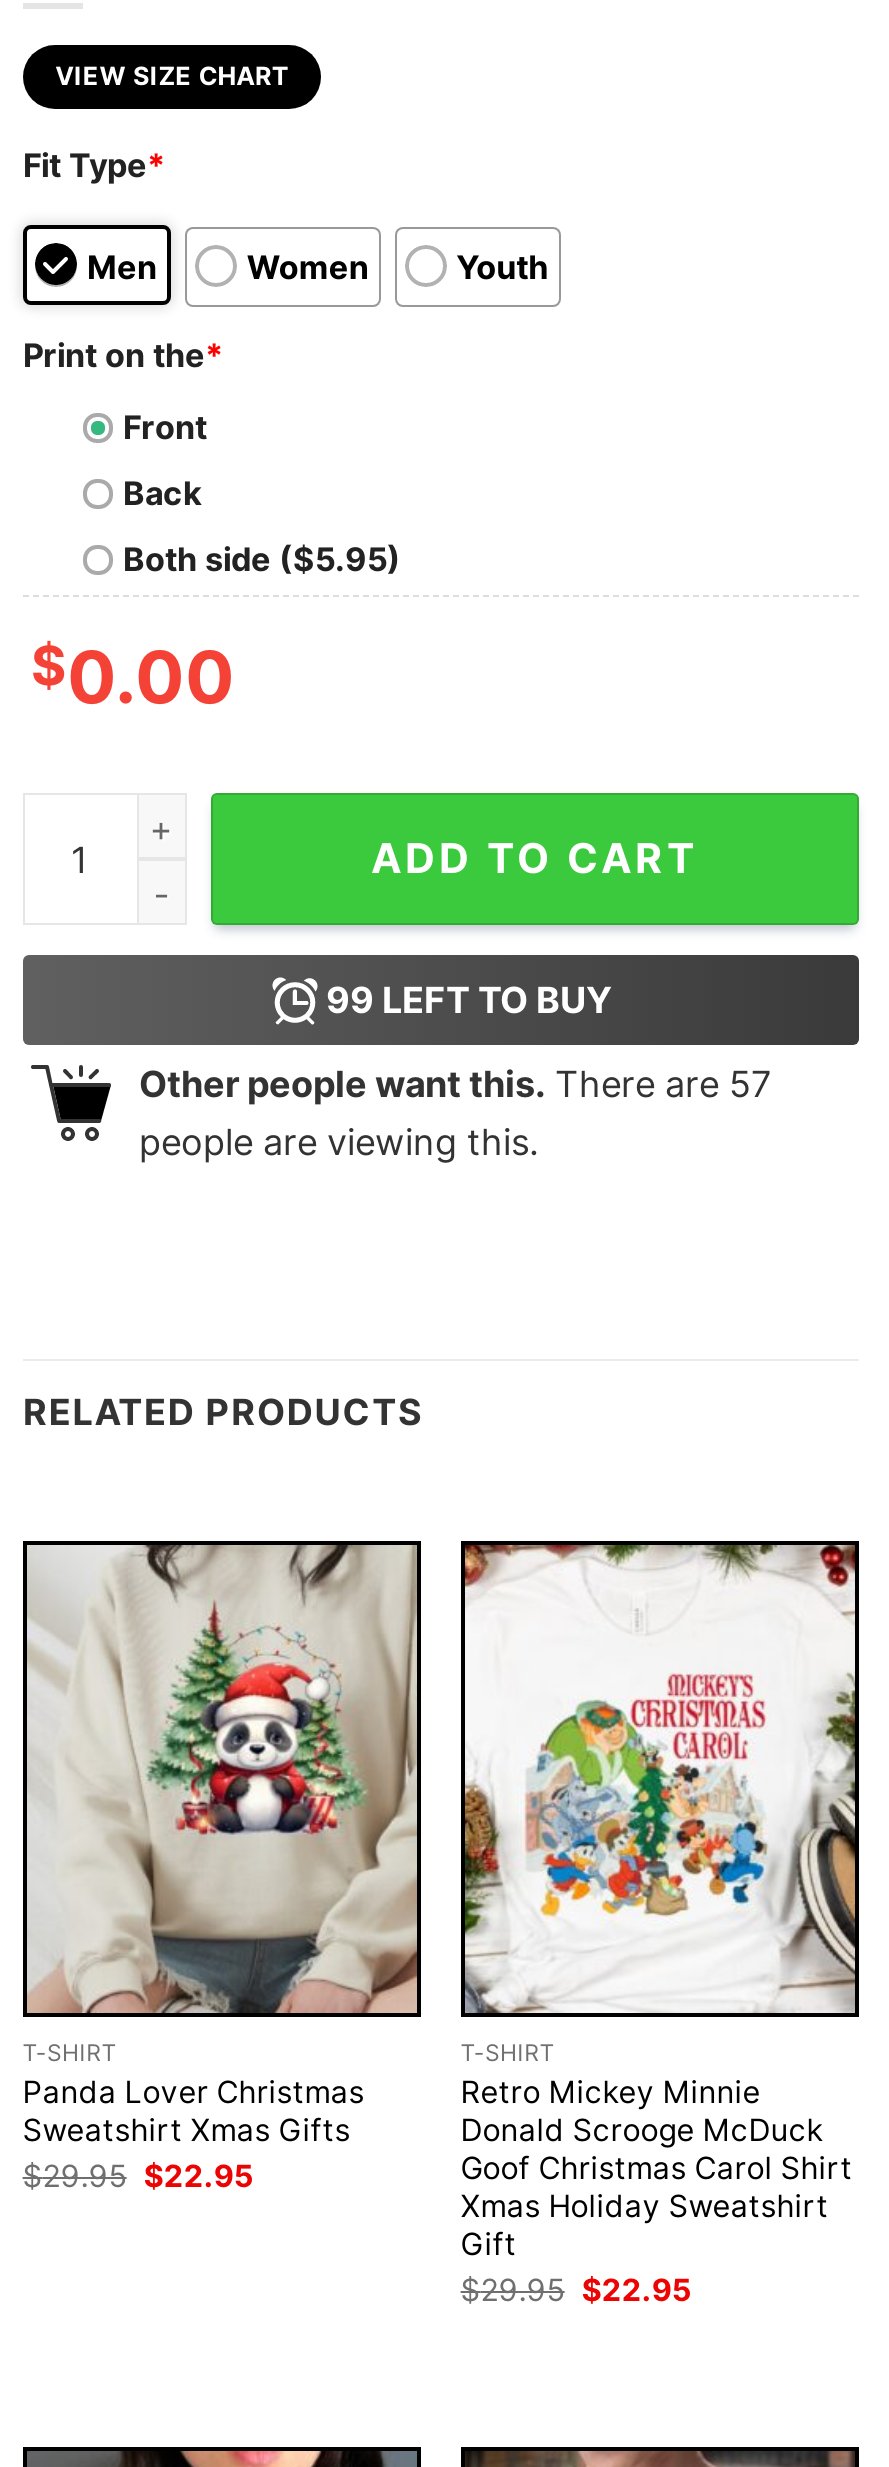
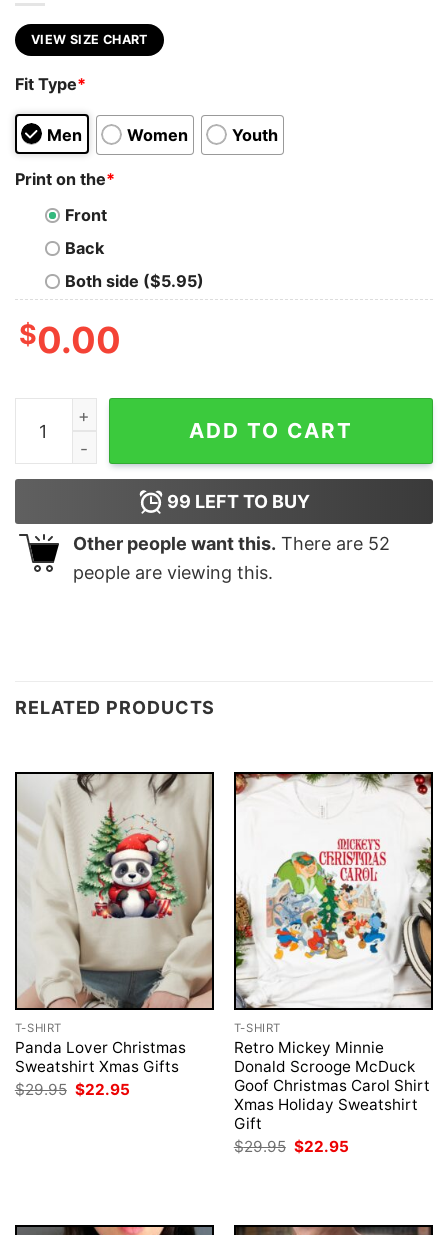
- Other people want this. There are 57
+ Other people want this. There are 52
